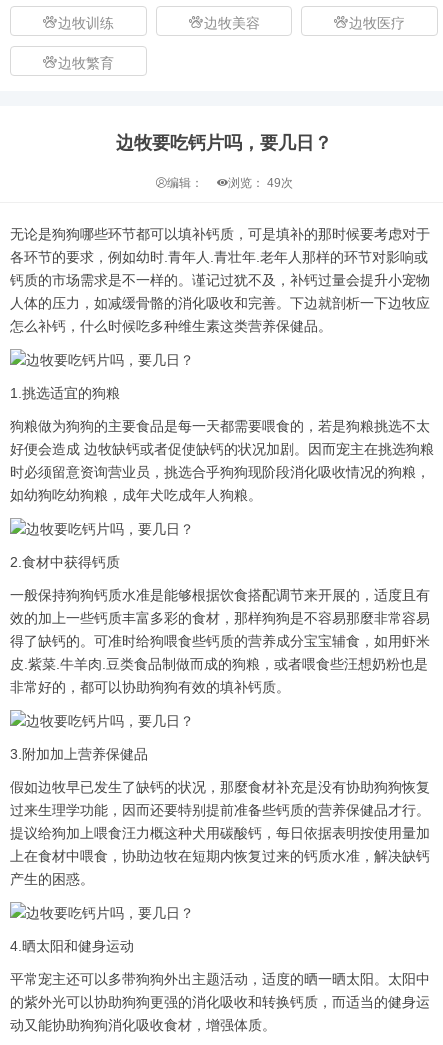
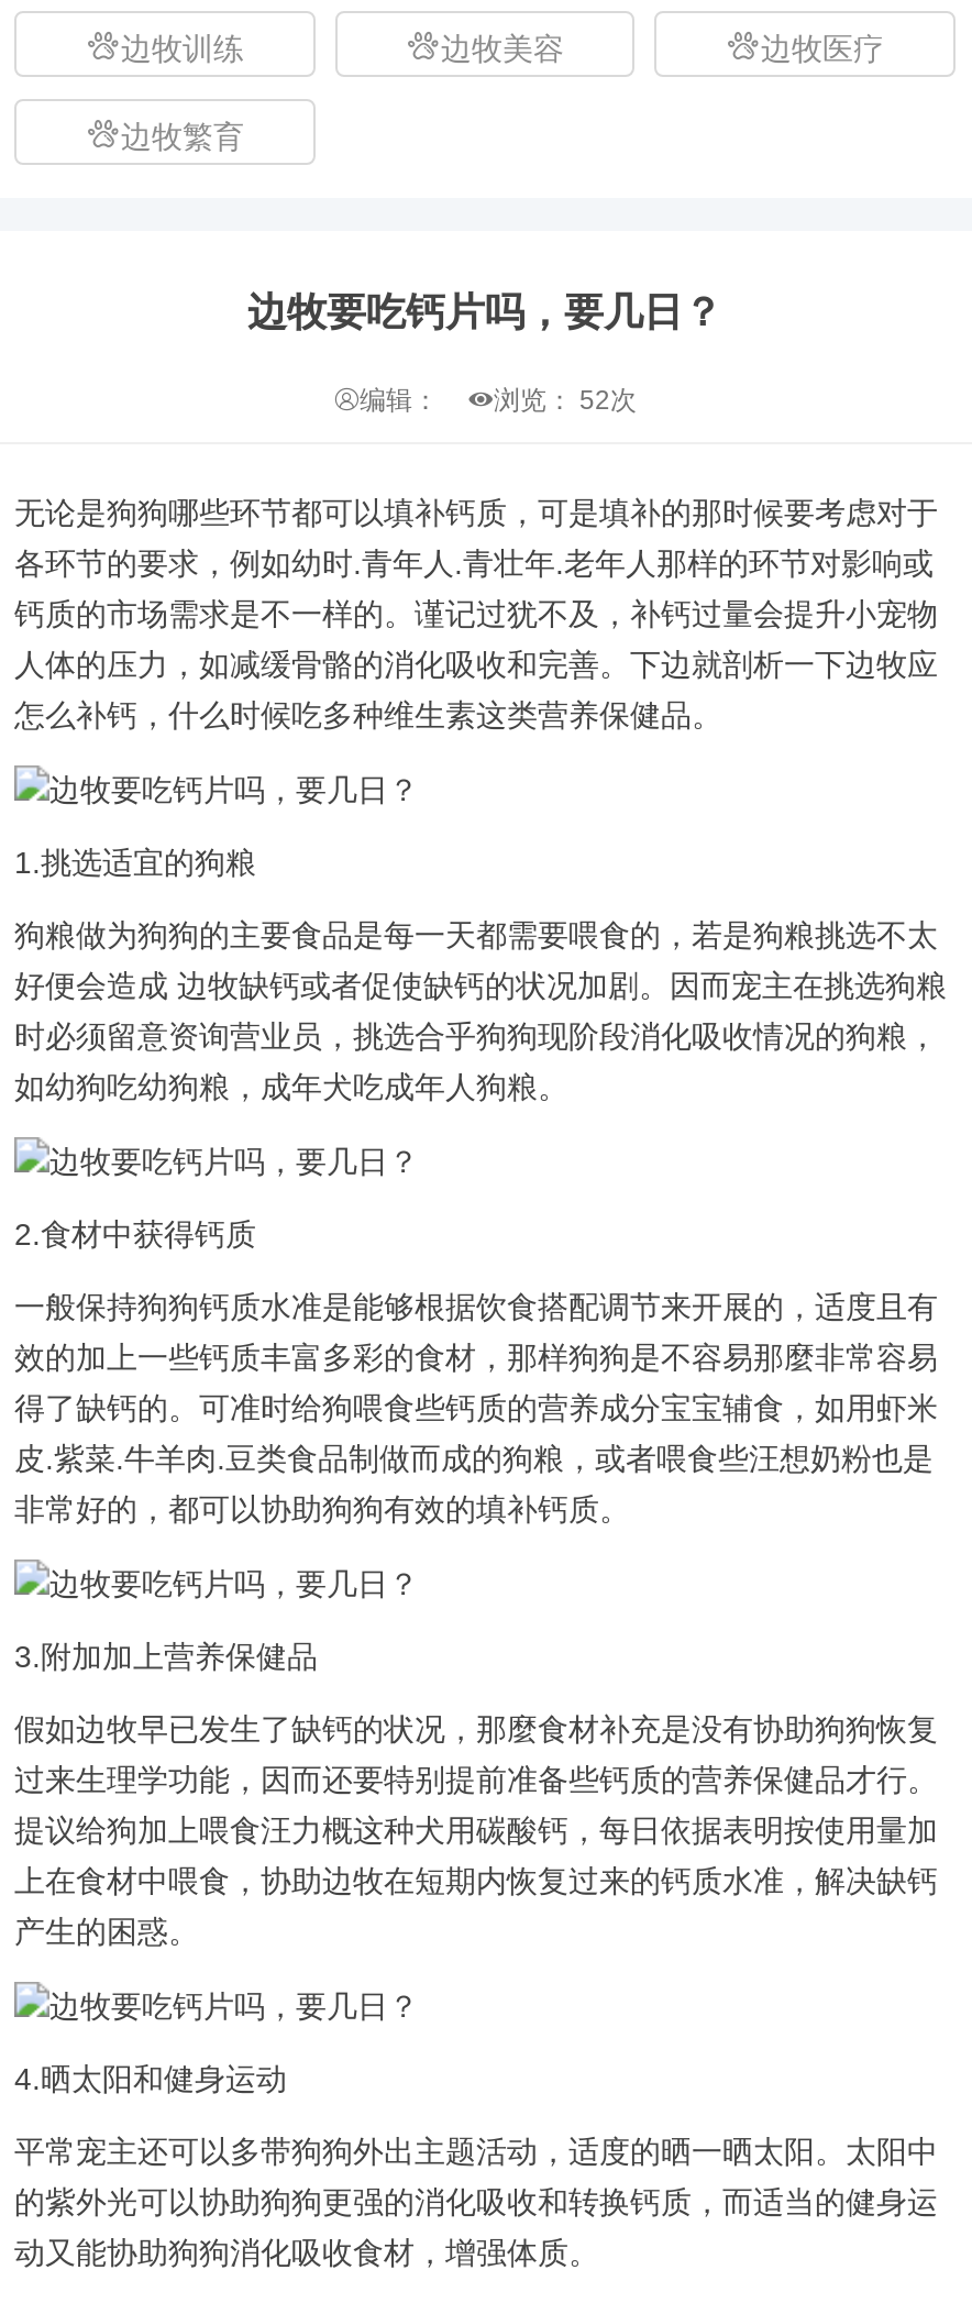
- 编辑： 浏览：49次
+ 编辑： 浏览：52次
